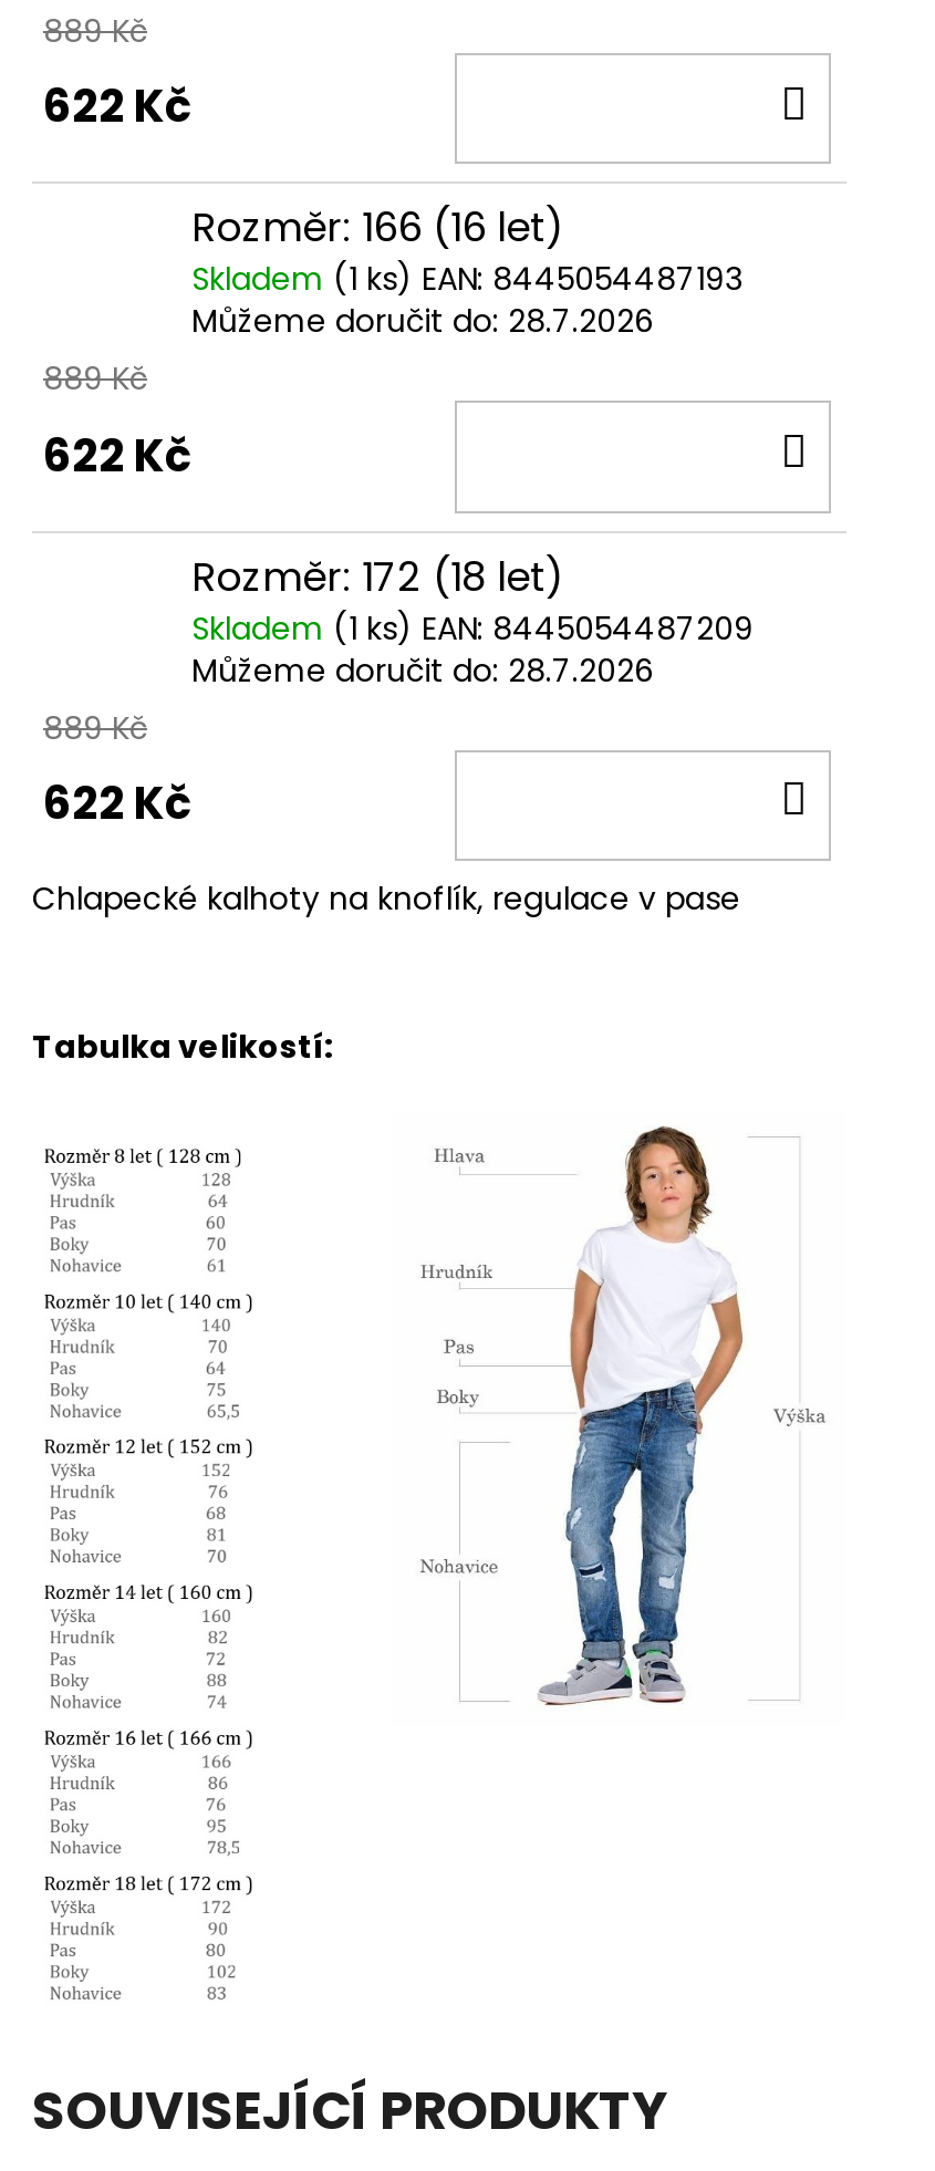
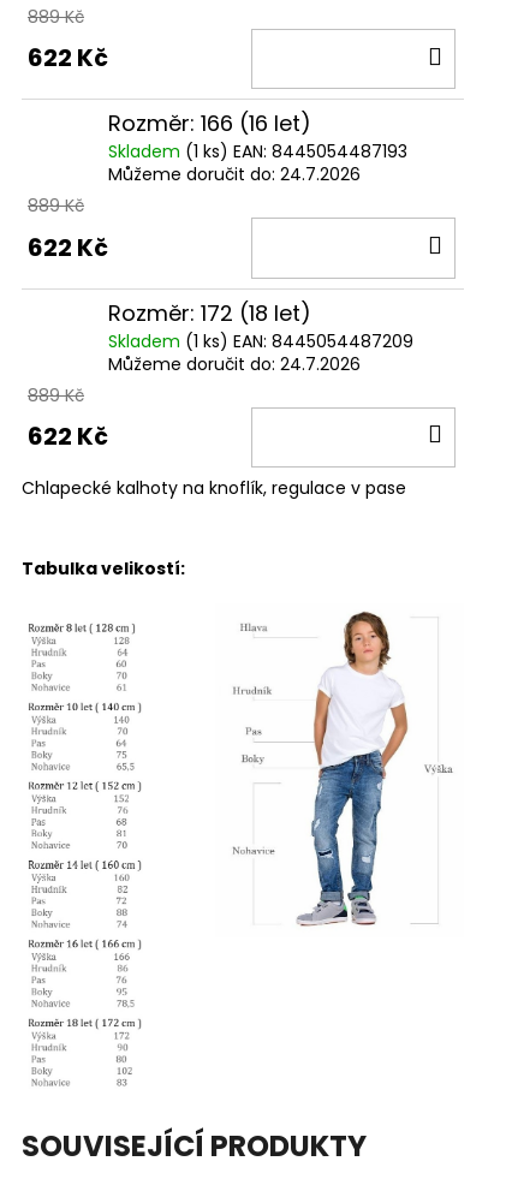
- Můžeme doručit do: 28.7.2026
+ Můžeme doručit do: 24.7.2026

- Můžeme doručit do: 28.7.2026
+ Můžeme doručit do: 24.7.2026
